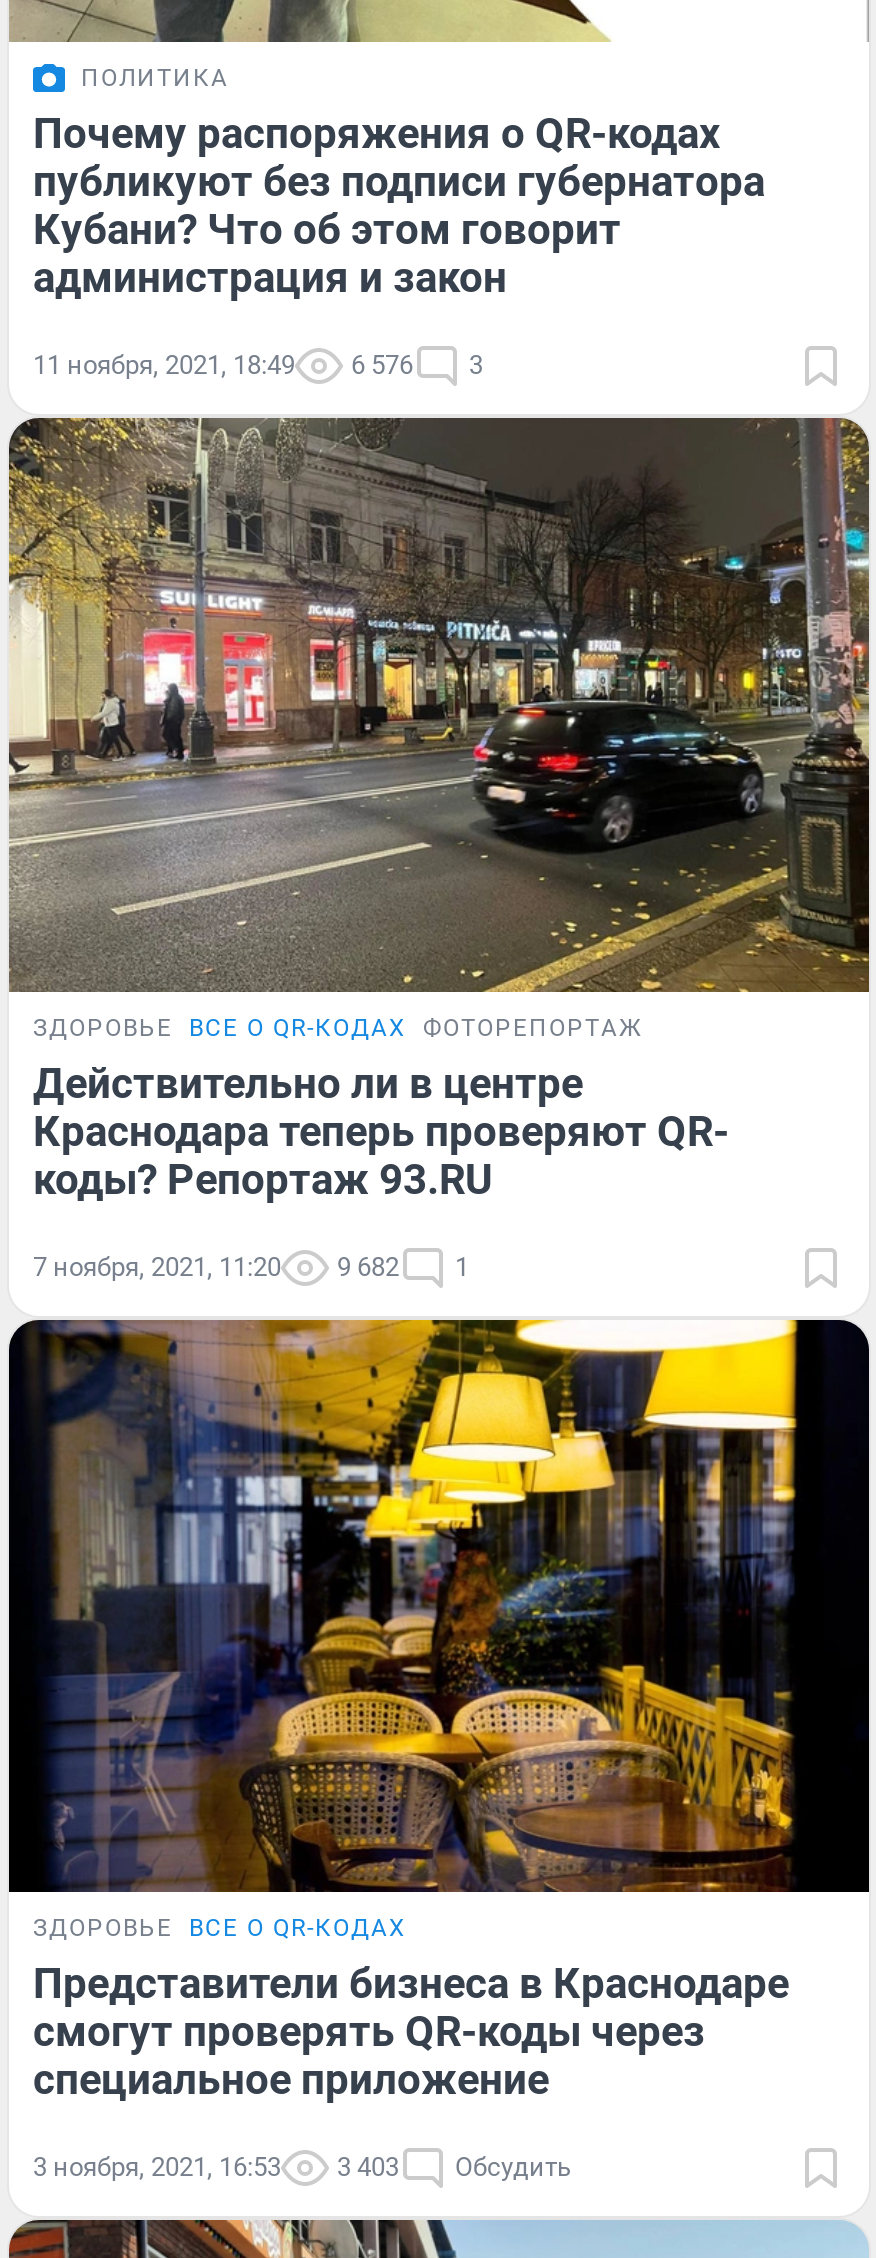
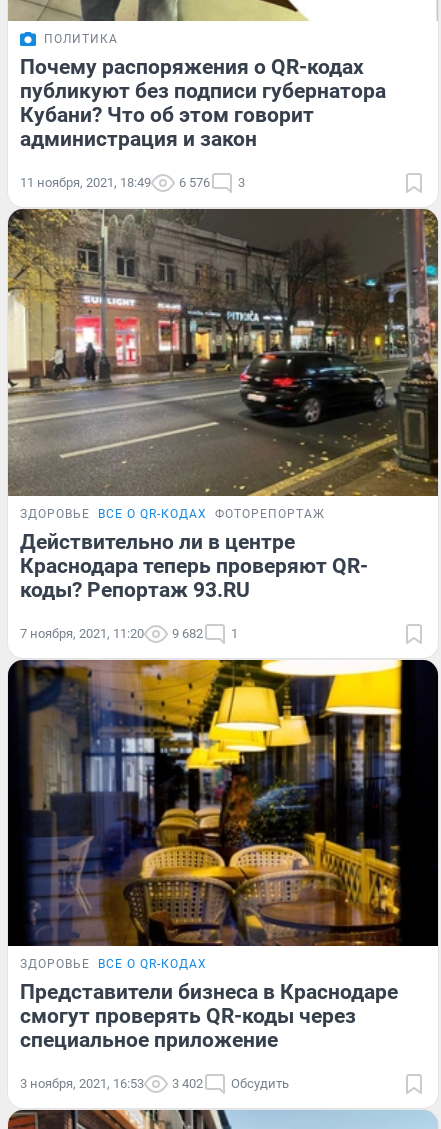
- 3 403
+ 3 402
